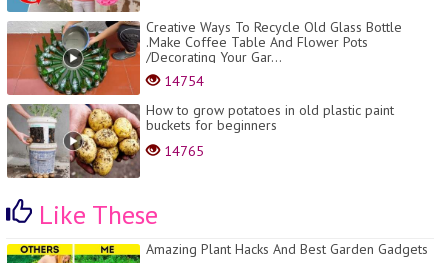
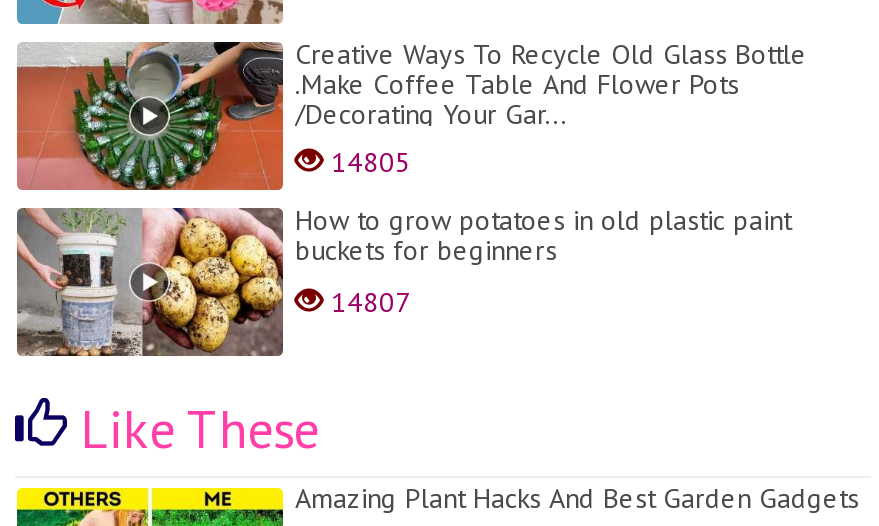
- 14754
+ 14805

- 14765
+ 14807
